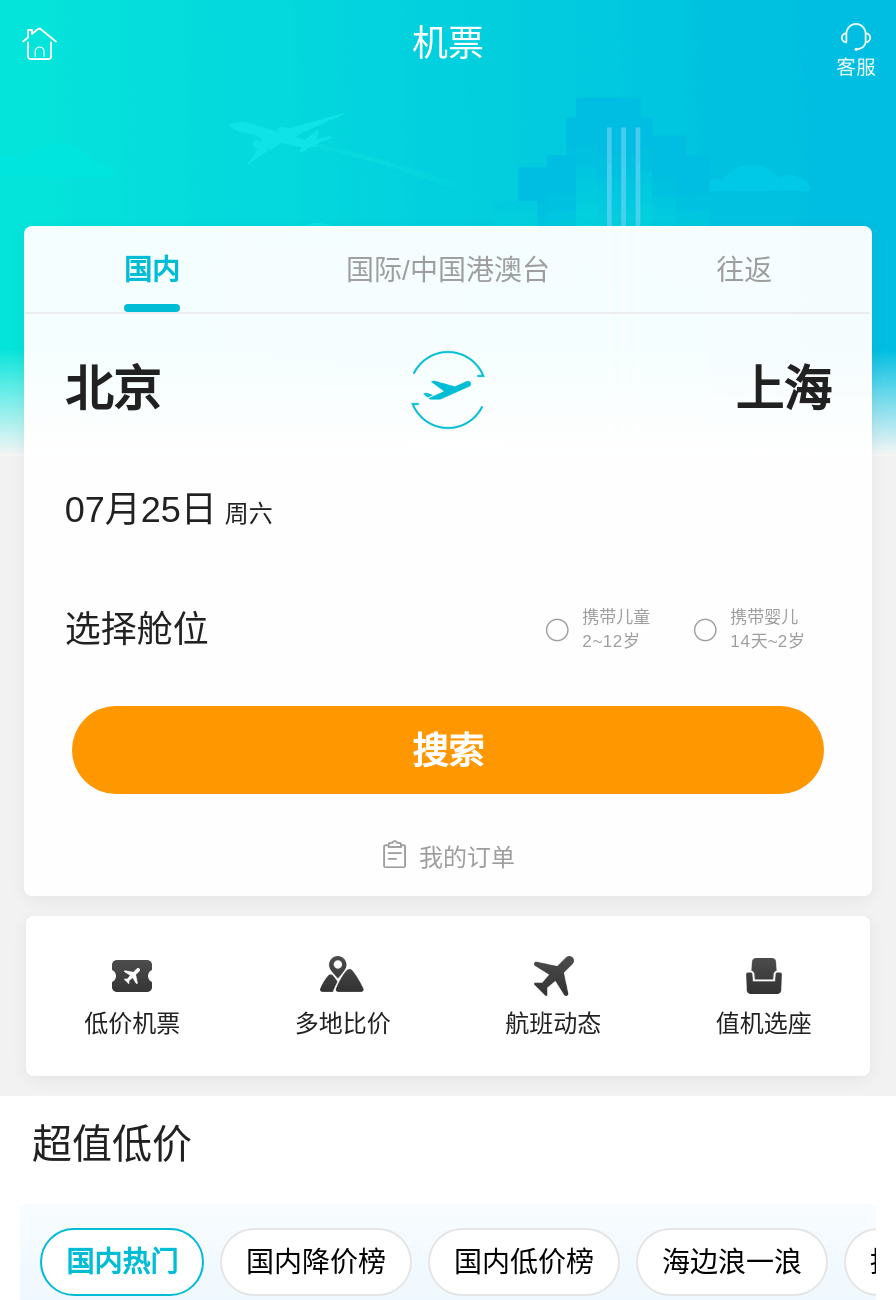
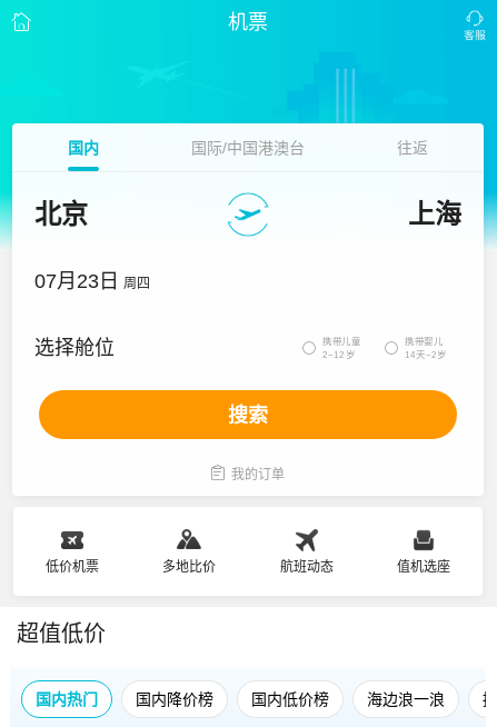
- 07月25日 周六
+ 07月23日 周四
